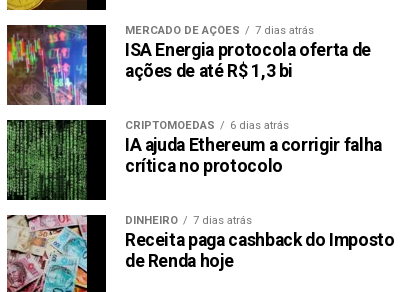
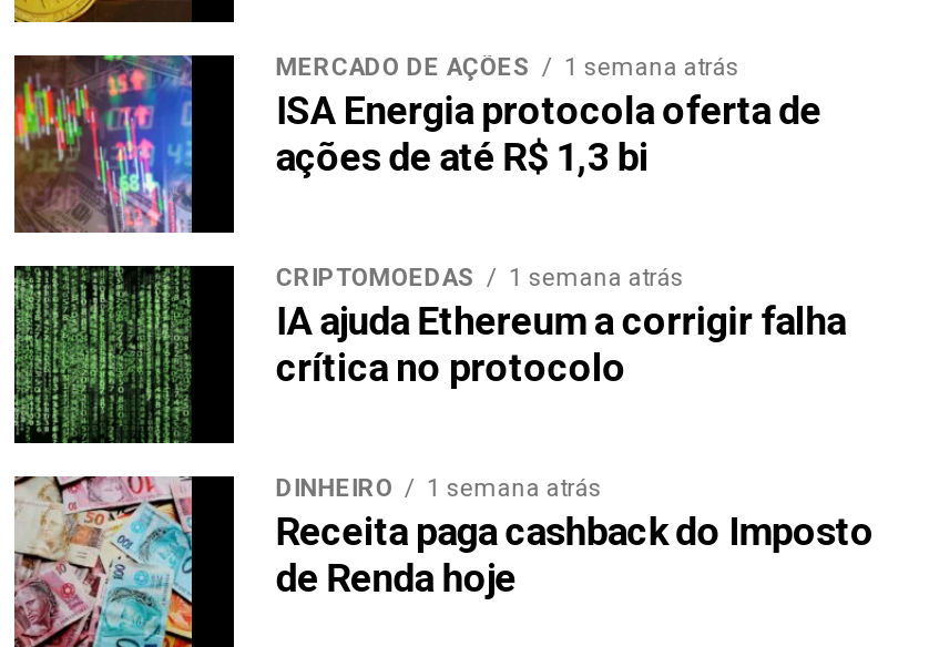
- MERCADO DE AÇÕES 7 dias atrás
+ MERCADO DE AÇÕES 1 semana atrás

- CRIPTOMOEDAS 6 dias atrás
+ CRIPTOMOEDAS 1 semana atrás

- DINHEIRO 7 dias atrás
+ DINHEIRO 1 semana atrás
